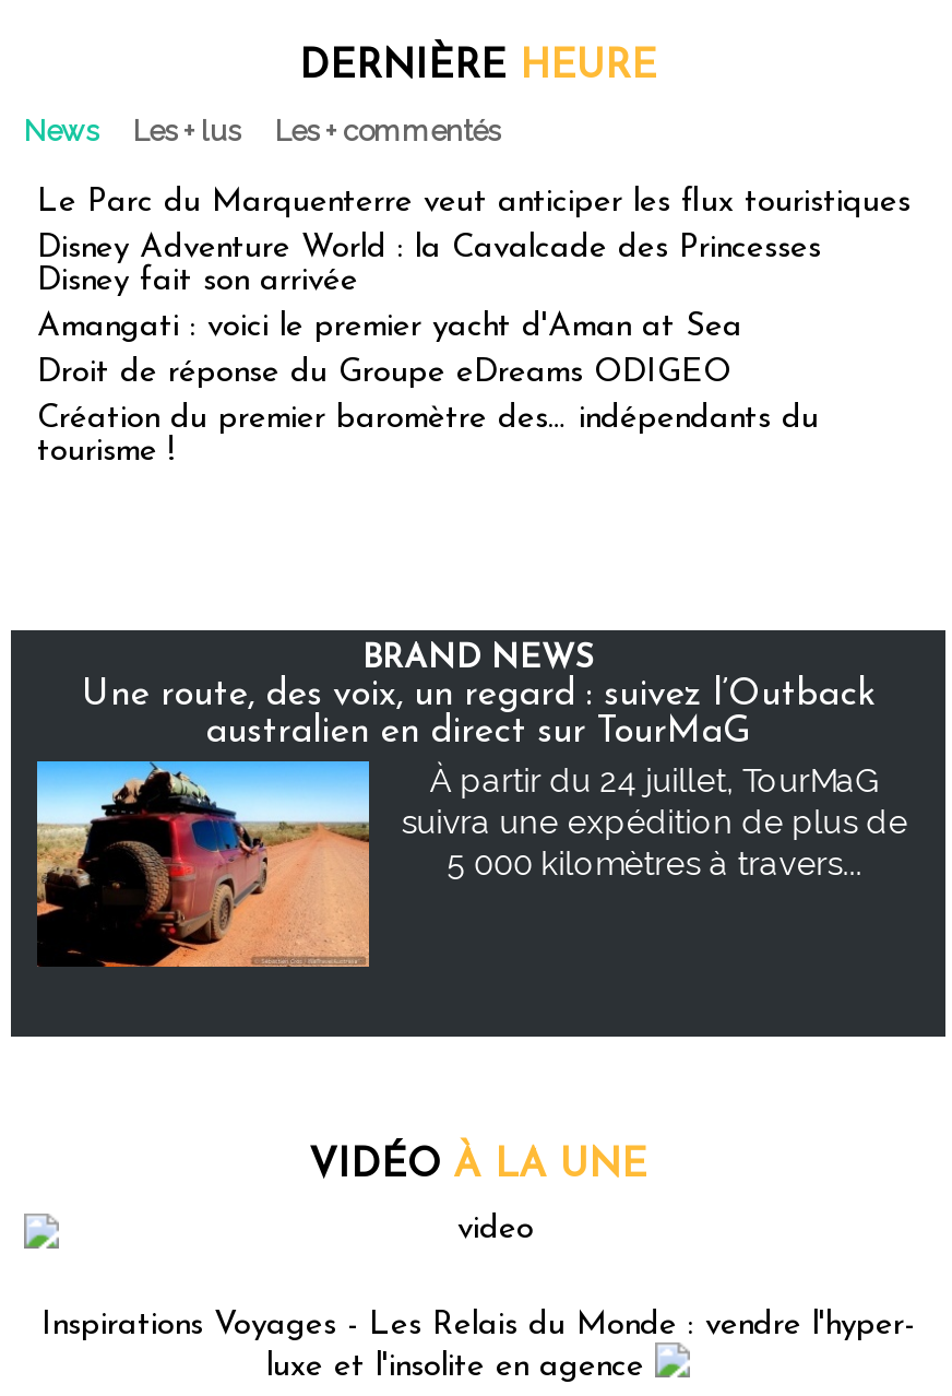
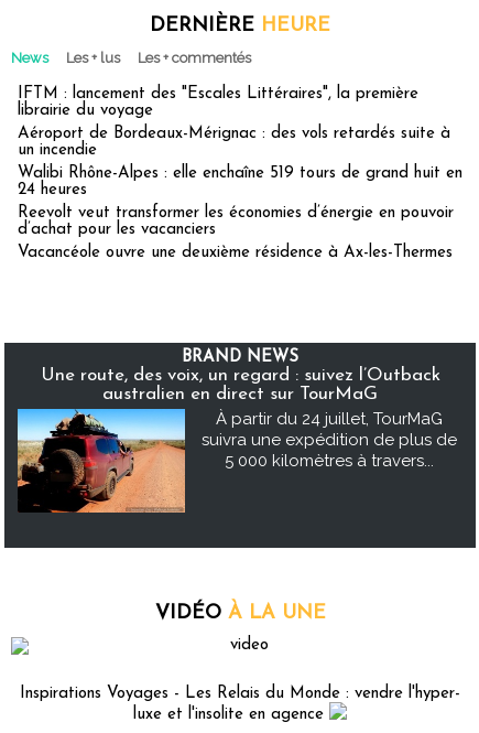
- Le Parc du Marquenterre veut anticiper les flux touristiques
- Disney Adventure World : la Cavalcade des Princesses
- Disney fait son arrivée
- Amangati : voici le premier yacht d'Aman at Sea
- Droit de réponse du Groupe eDreams ODIGEO
- Création du premier baromètre des… indépendants du
- tourisme !
+ IFTM : lancement des "Escales Littéraires", la première
+ librairie du voyage
+ Aéroport de Bordeaux-Mérignac : des vols retardés suite à
+ un incendie
+ Walibi Rhône-Alpes : elle enchaîne 519 tours de grand huit en
+ 24 heures
+ Reevolt veut transformer les économies d’énergie en pouvoir
+ d’achat pour les vacanciers
+ Vacancéole ouvre une deuxième résidence à Ax-les-Thermes
